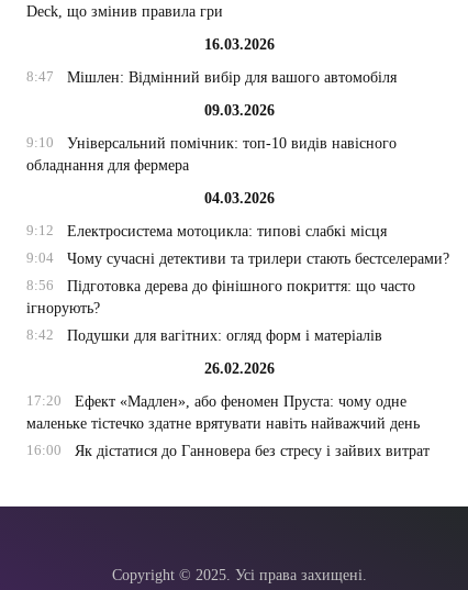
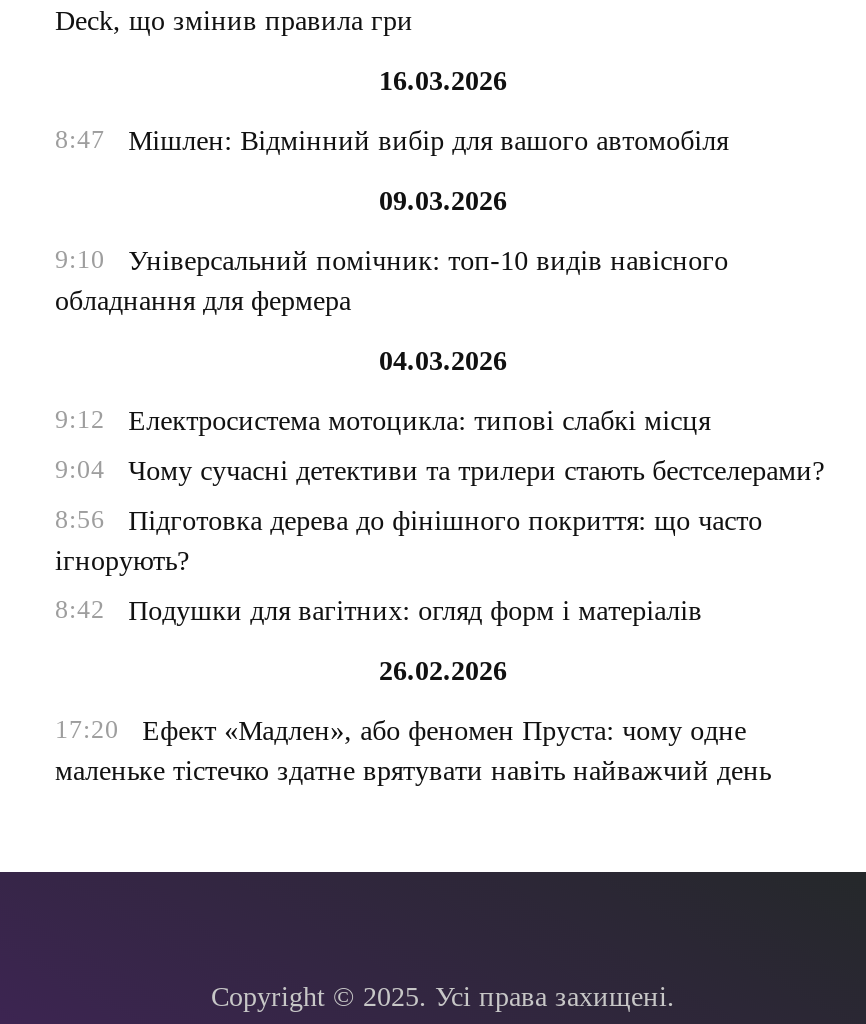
- 16:00
- Як дістатися до Ганновера без стресу і зайвих витрат
